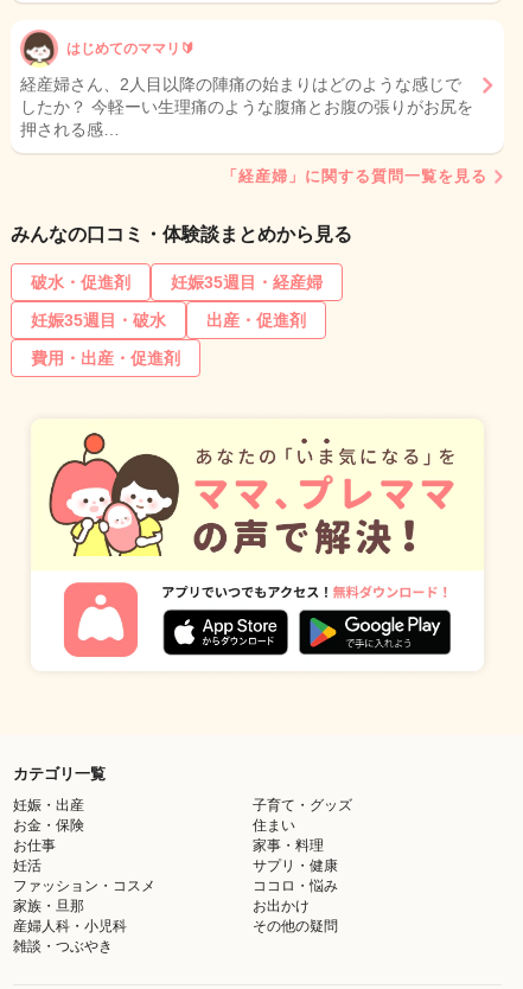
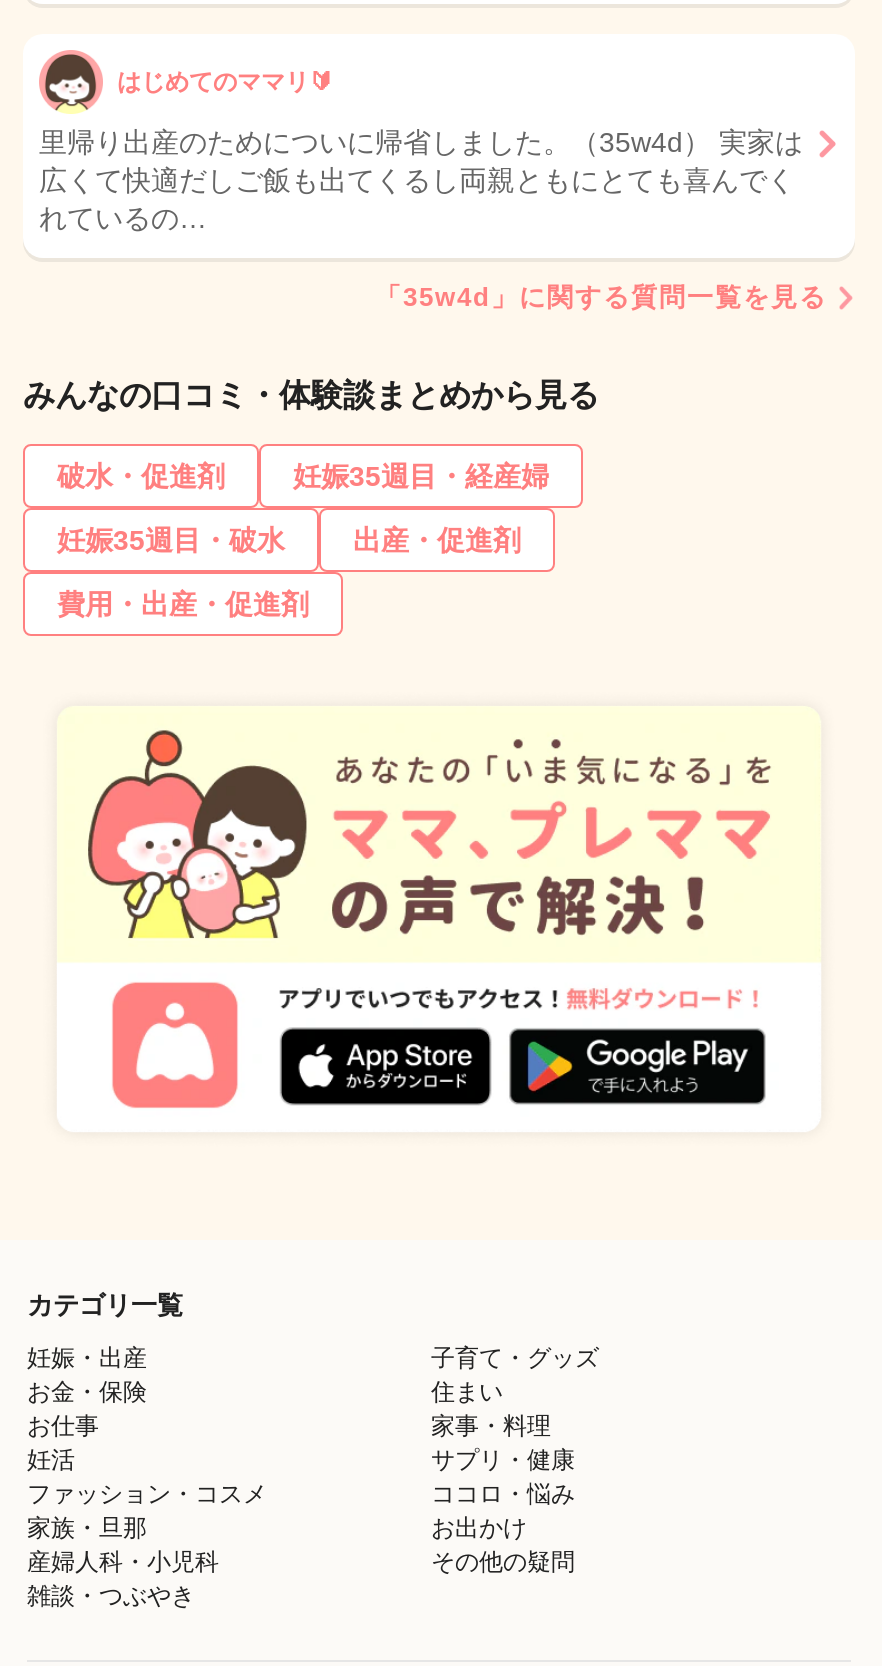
- 経産婦さん、2人目以降の陣痛の始まりはどのような感じで
- したか？ 今軽ーい生理痛のような腹痛とお腹の張りがお尻を
- 押される感…
+ 里帰り出産のためについに帰省しました。（35w4d） 実家は
+ 広くて快適だしご飯も出てくるし両親ともにとても喜んでく
+ れているの…

- 「経産婦」に関する質問一覧を見る
+ 「35w4d」に関する質問一覧を見る
